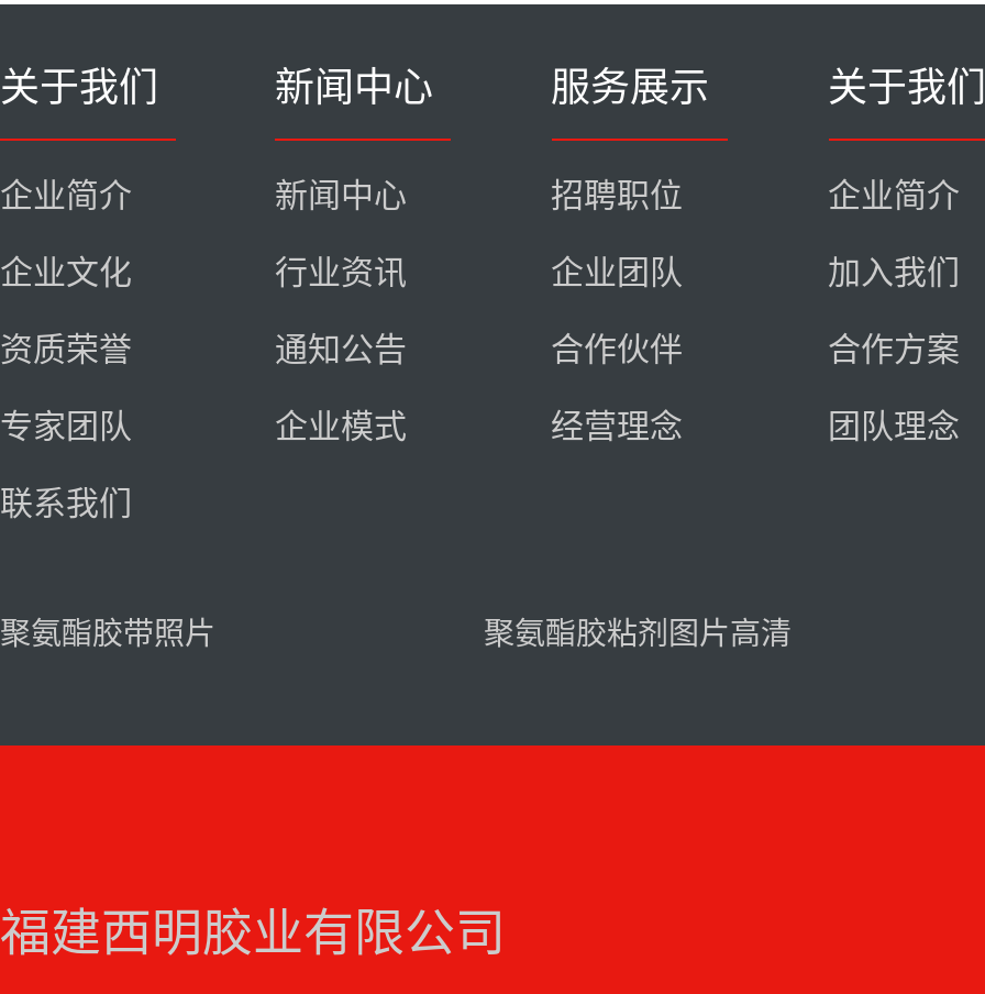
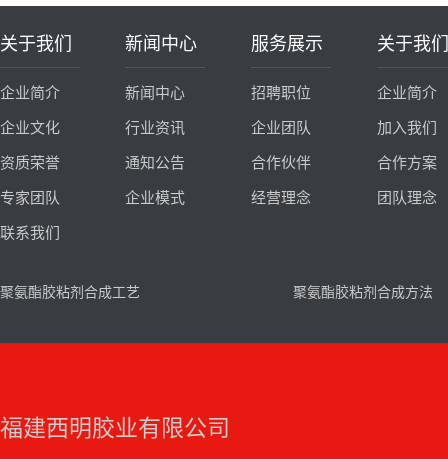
- 聚氨酯胶带照片
- 聚氨酯胶粘剂图片高清
+ 聚氨酯胶粘剂合成工艺
+ 聚氨酯胶粘剂合成方法
